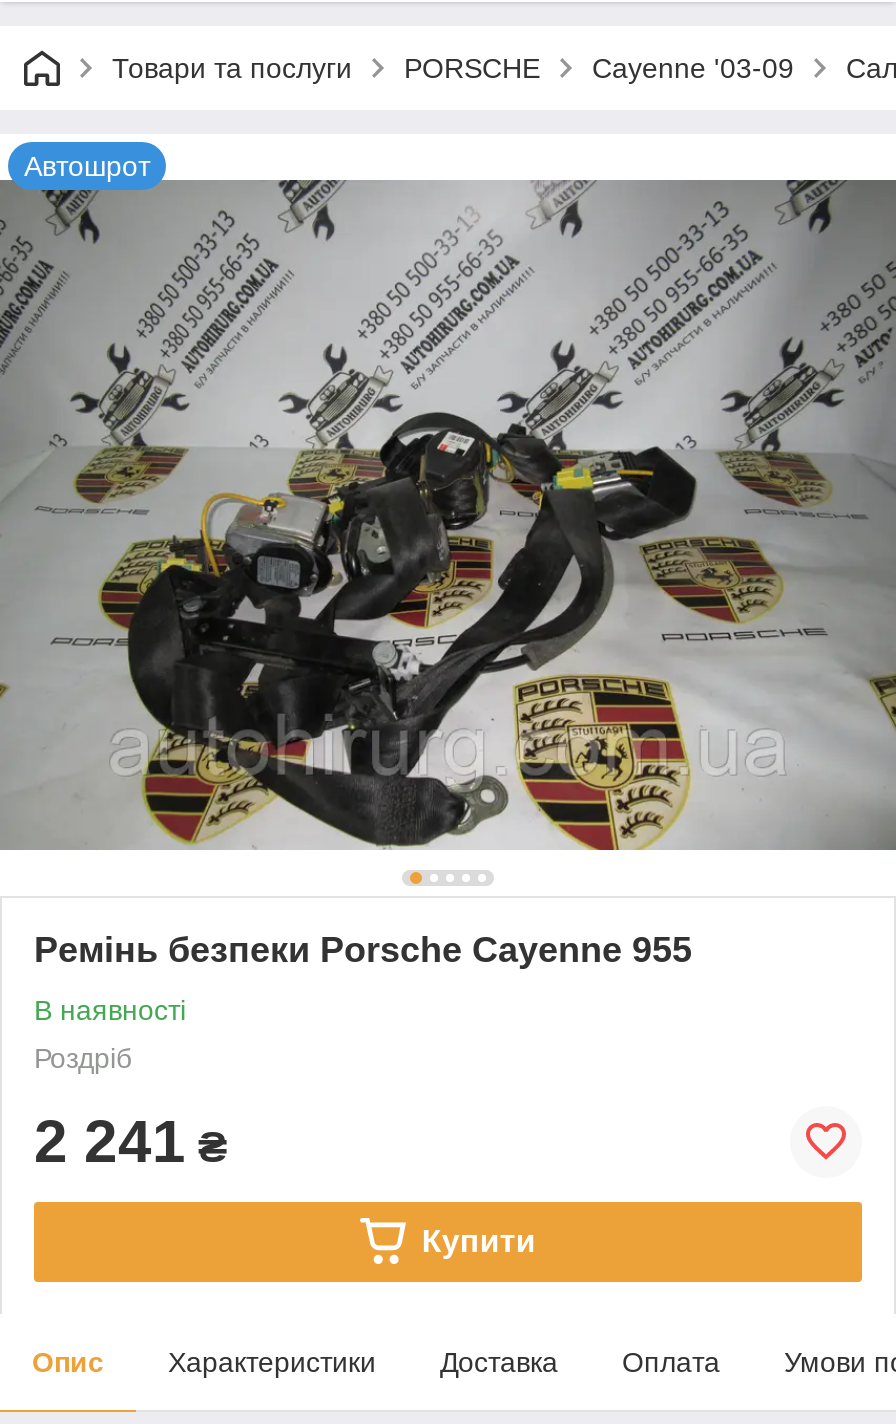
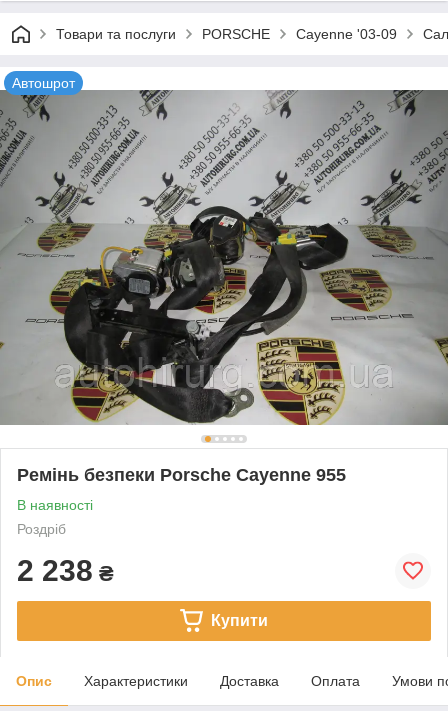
- 2 241 ₴
+ 2 238 ₴
